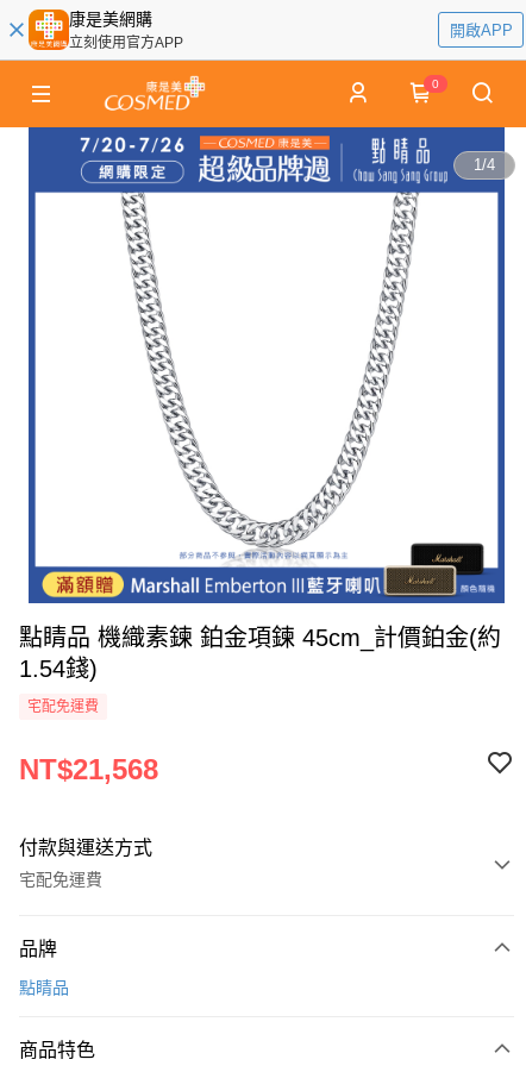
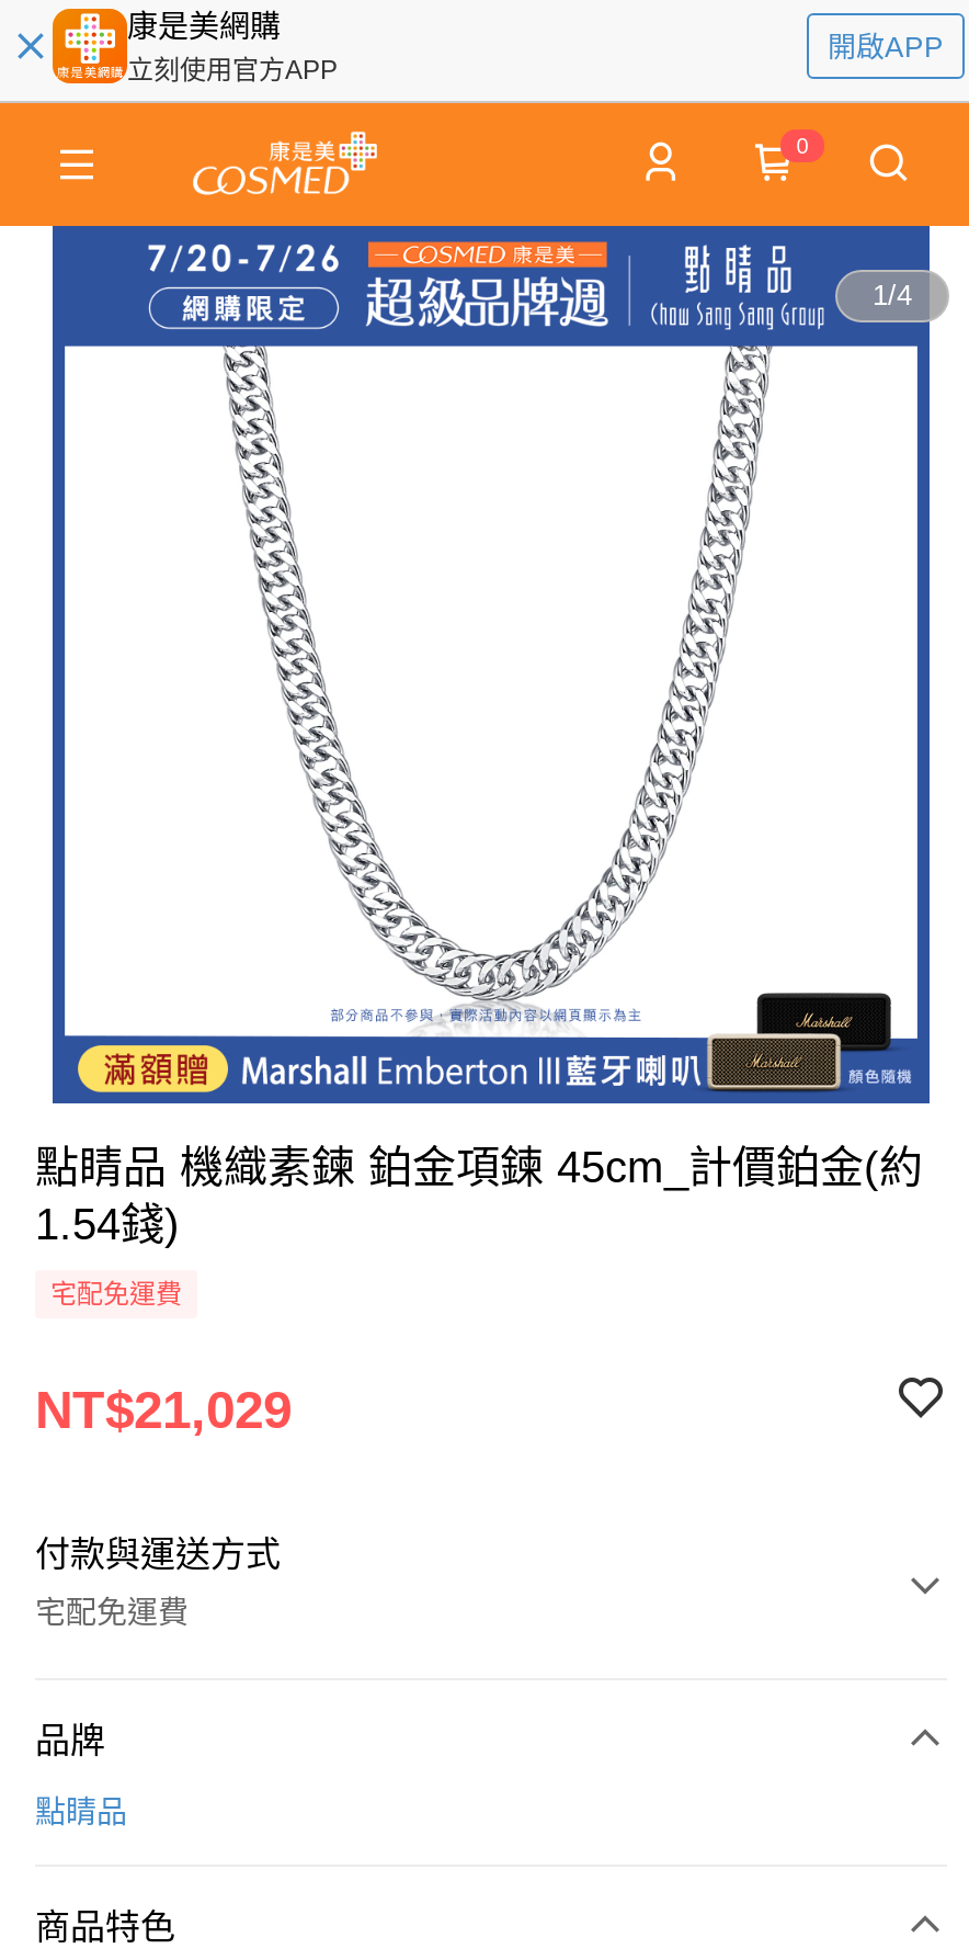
- NT$21,568
+ NT$21,029
